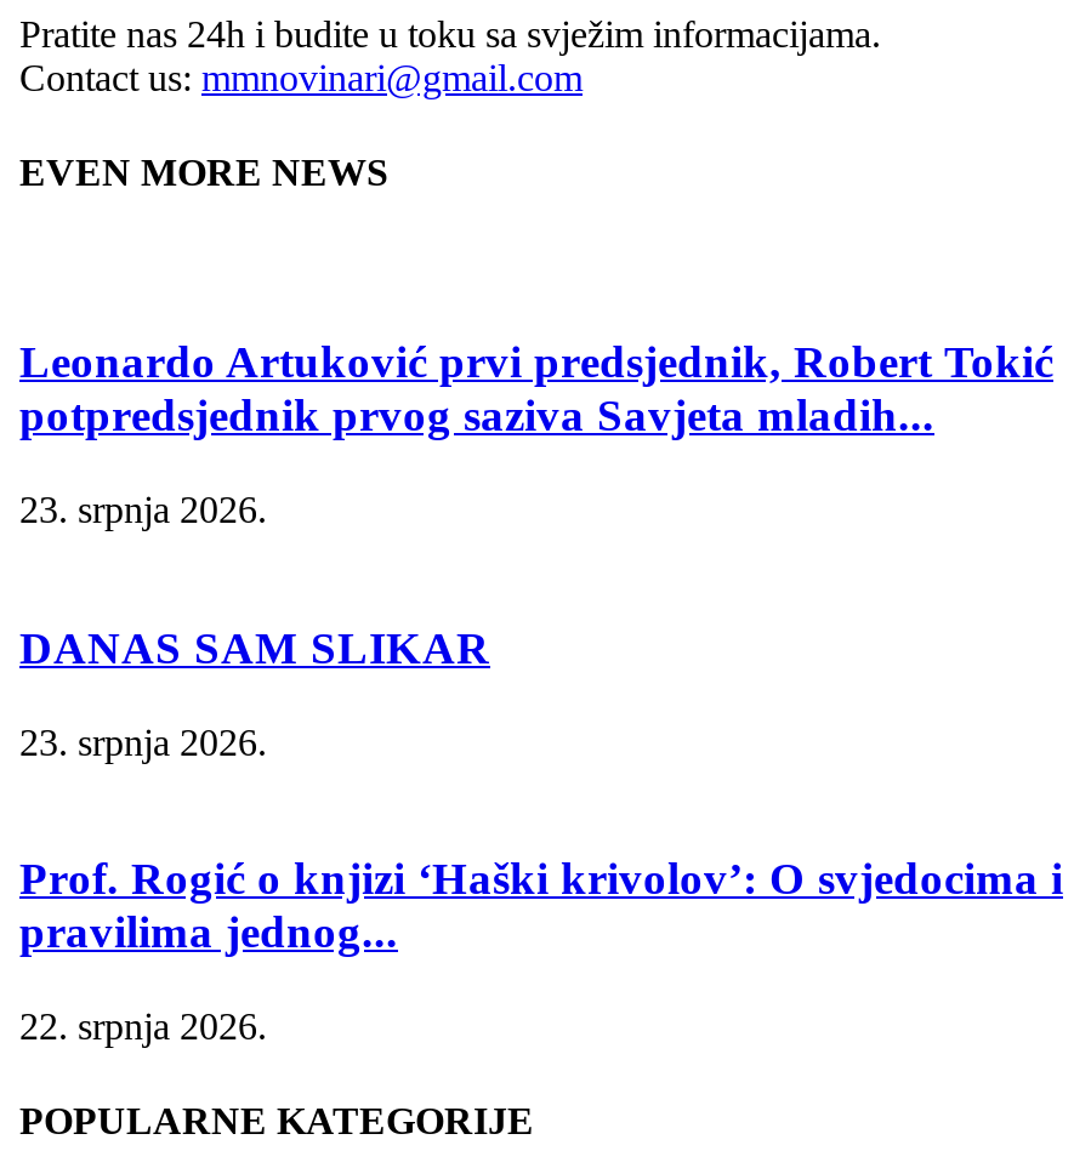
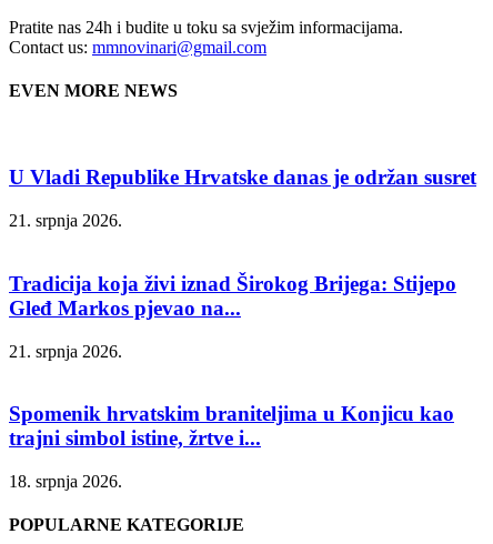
- Leonardo Artuković prvi predsjednik, Robert Tokić
- potpredsjednik prvog saziva Savjeta mladih...
+ U Vladi Republike Hrvatske danas je održan susret

- 23. srpnja 2026.
+ 21. srpnja 2026.

- DANAS SAM SLIKAR
+ Tradicija koja živi iznad Širokog Brijega: Stijepo
+ Gleđ Markos pjevao na...

- 23. srpnja 2026.
+ 21. srpnja 2026.

- Prof. Rogić o knjizi ‘Haški krivolov’: O svjedocima i
- pravilima jednog...
+ Spomenik hrvatskim braniteljima u Konjicu kao
+ trajni simbol istine, žrtve i...

- 22. srpnja 2026.
+ 18. srpnja 2026.
